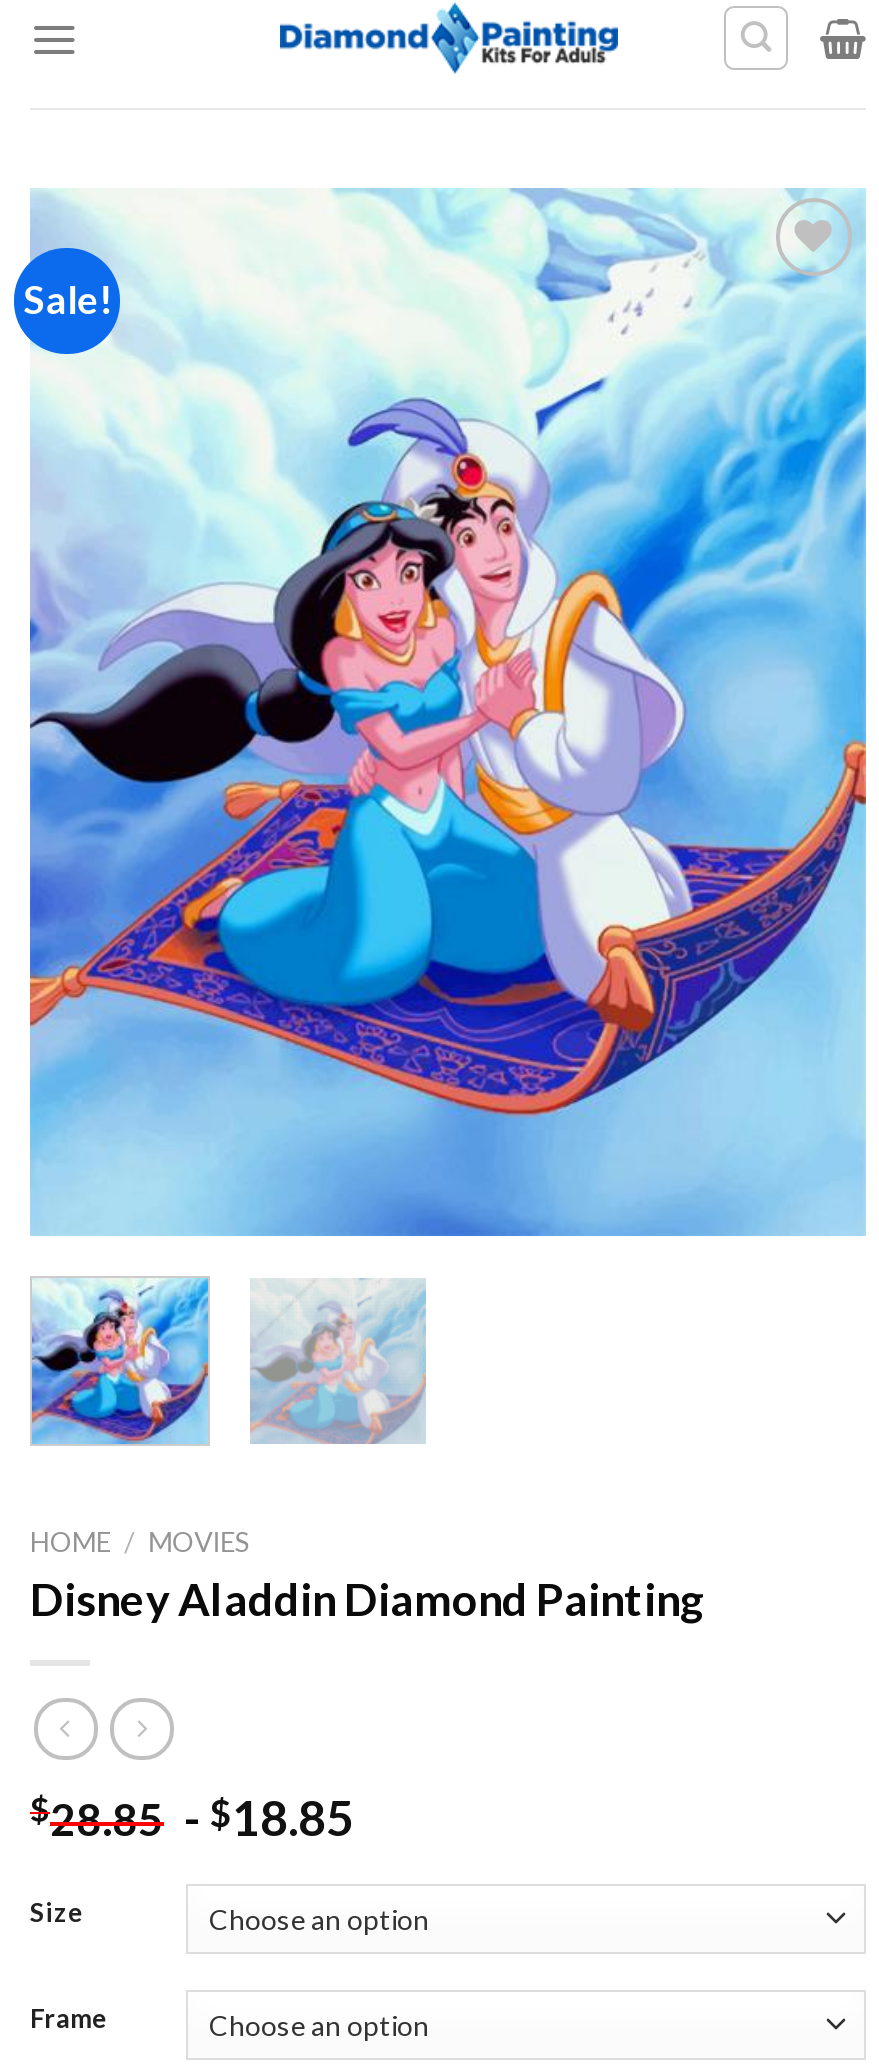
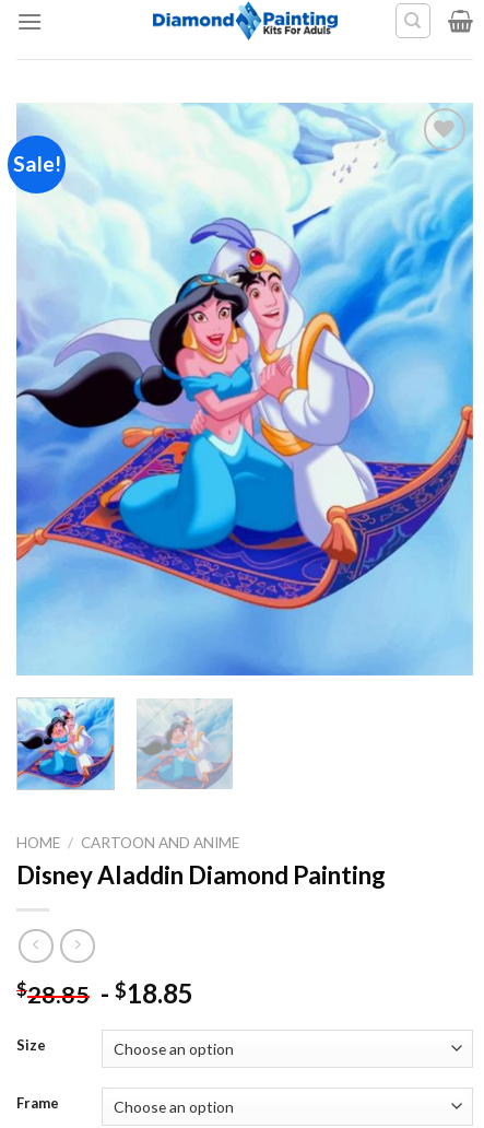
- HOME / MOVIES
+ HOME / CARTOON AND ANIME
